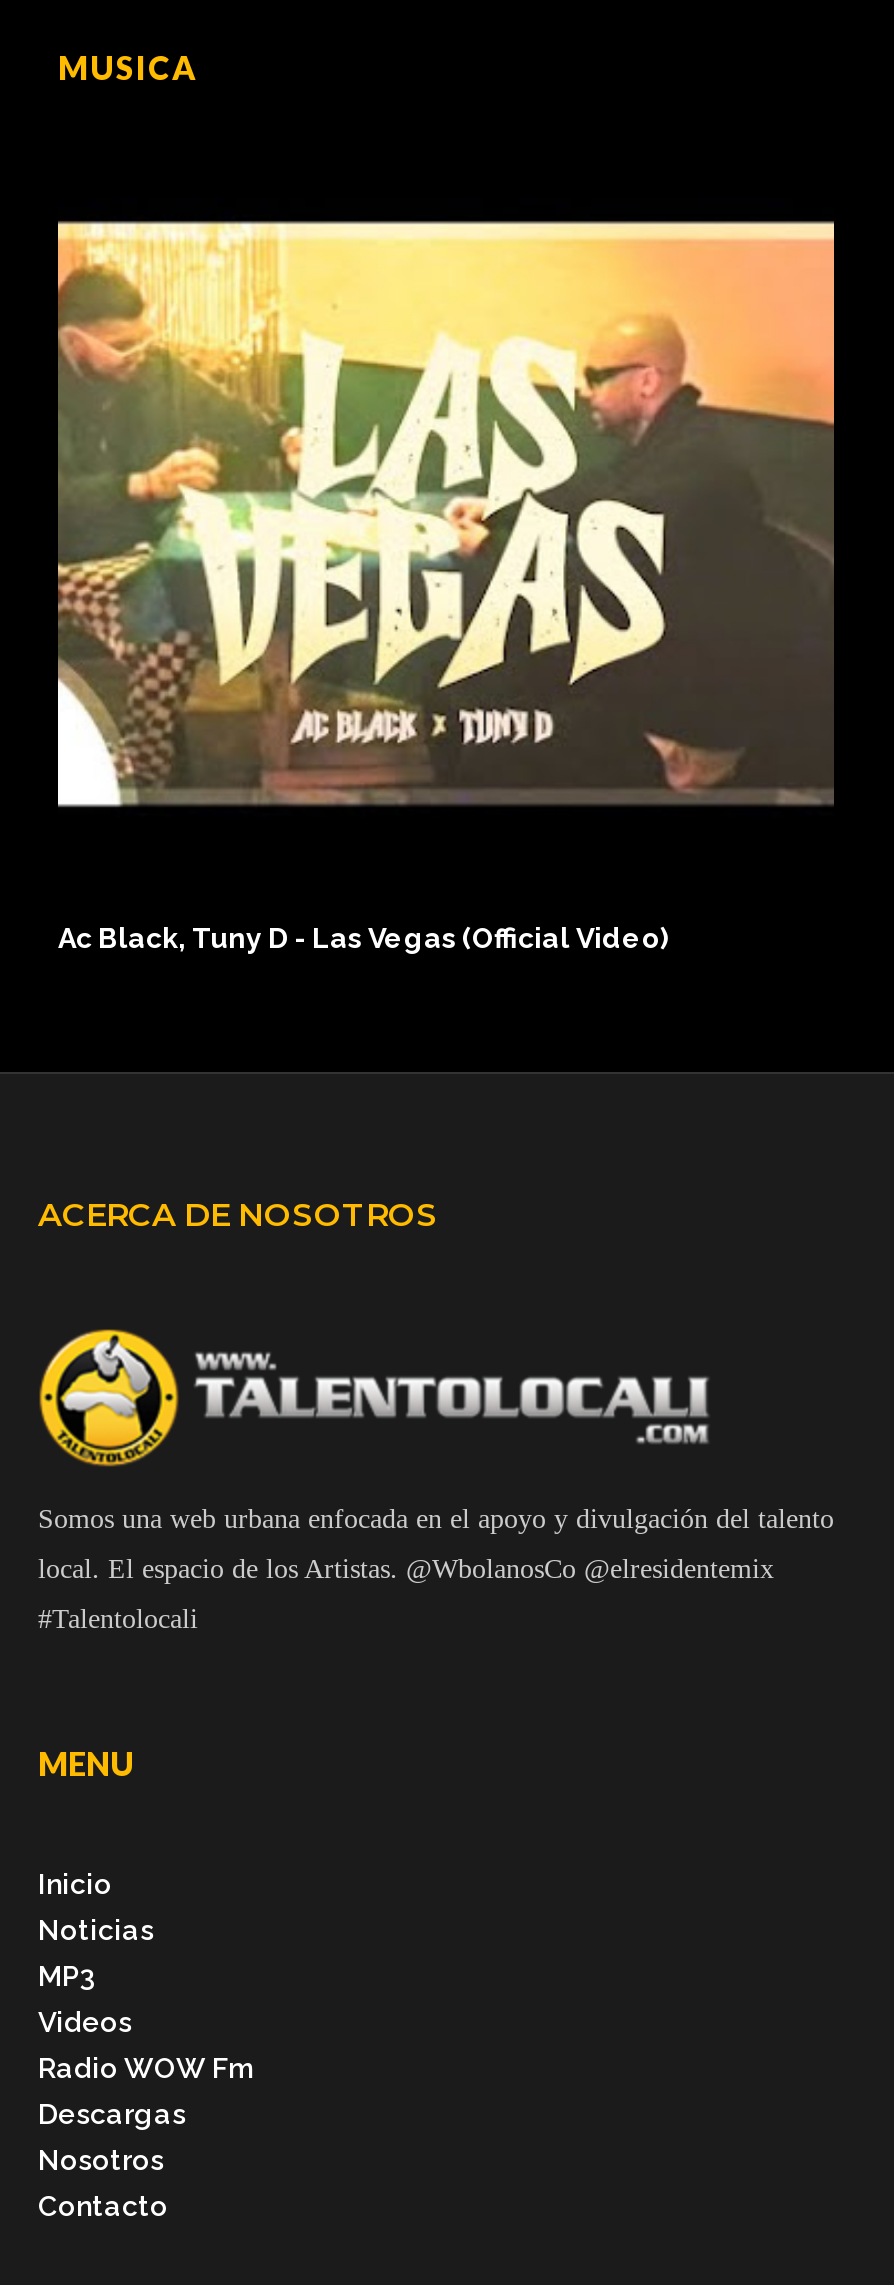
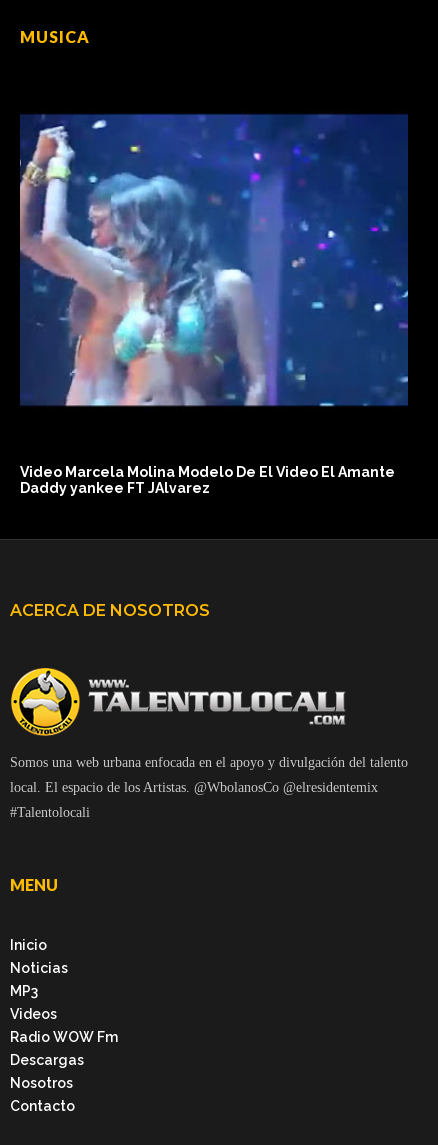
- [image]
+ [image]

- Ac Black, Tuny D - Las Vegas (Official Video)
+ Video Marcela Molina Modelo De El Video El Amante
+ Daddy yankee FT JAlvarez
